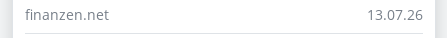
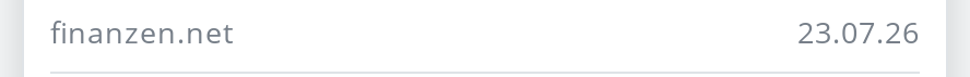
- 13.07.26
+ 23.07.26
